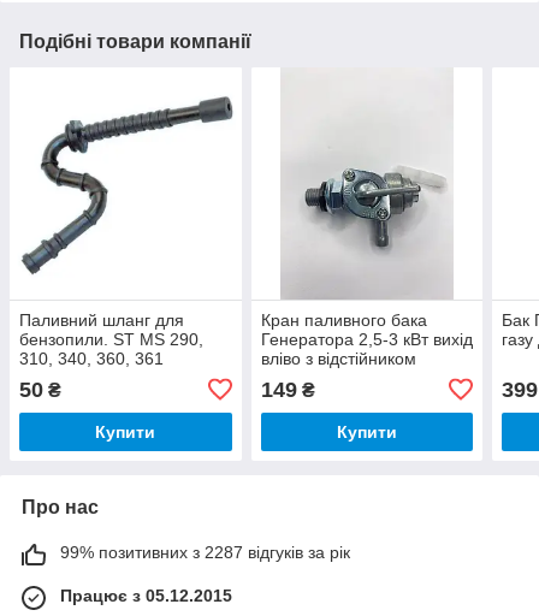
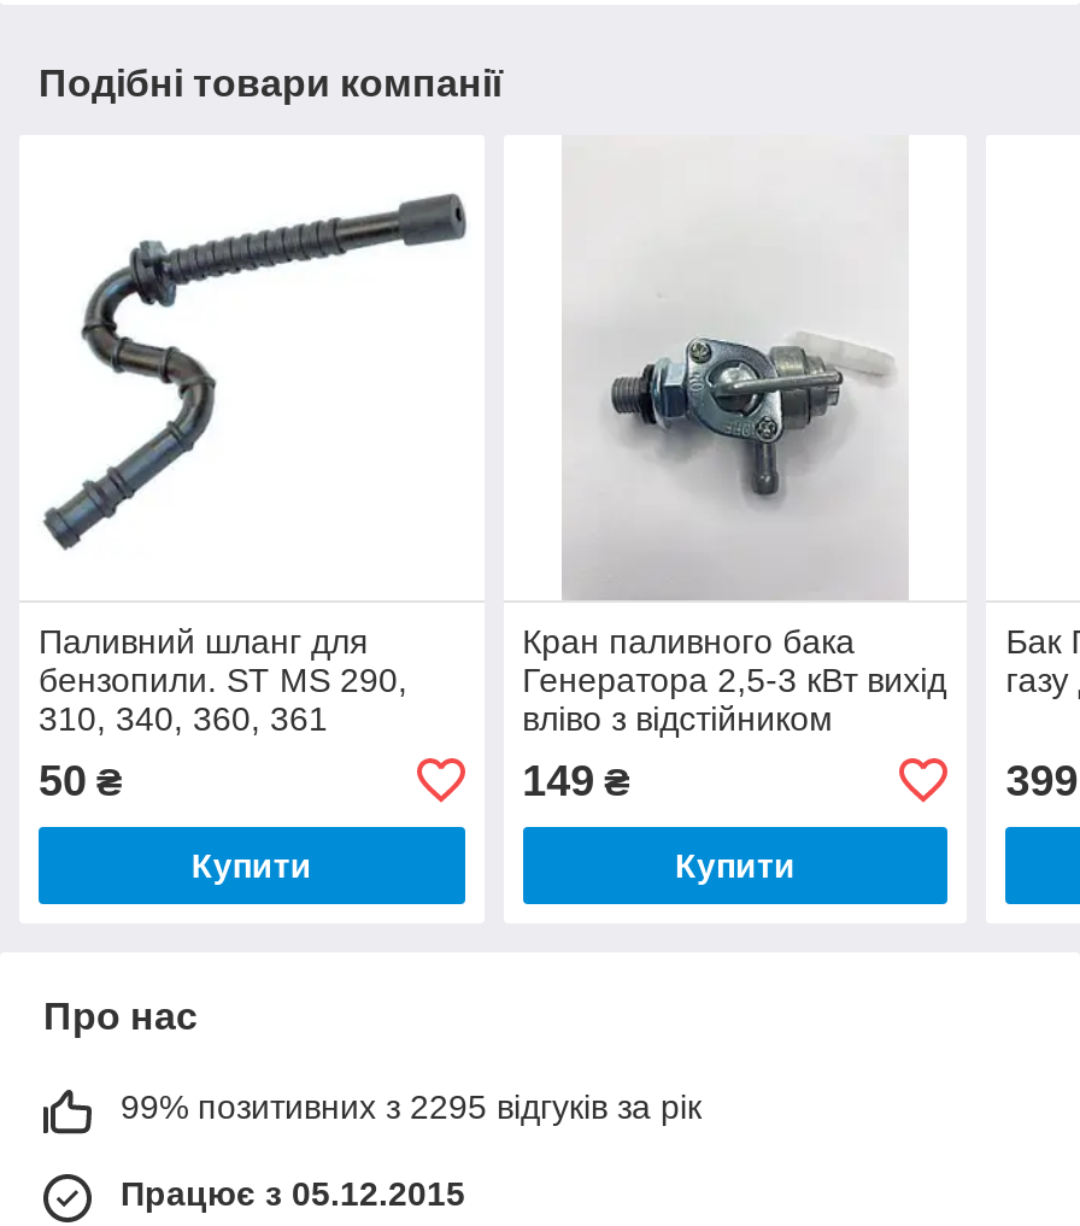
- 99% позитивних з 2287 відгуків за рік
+ 99% позитивних з 2295 відгуків за рік
